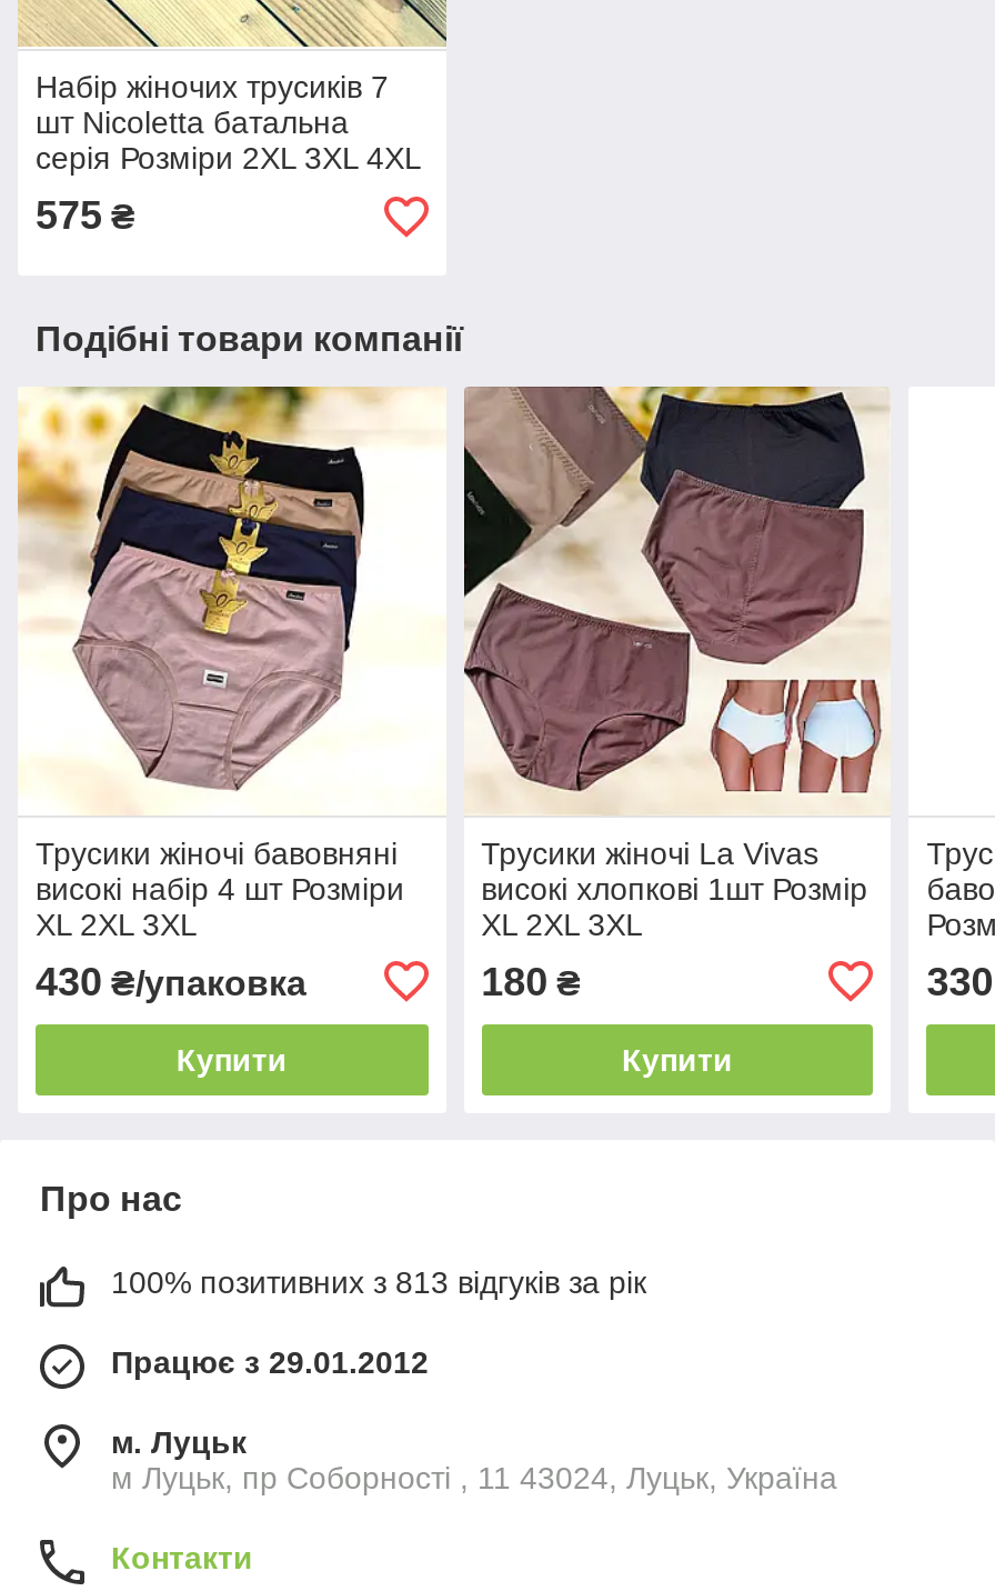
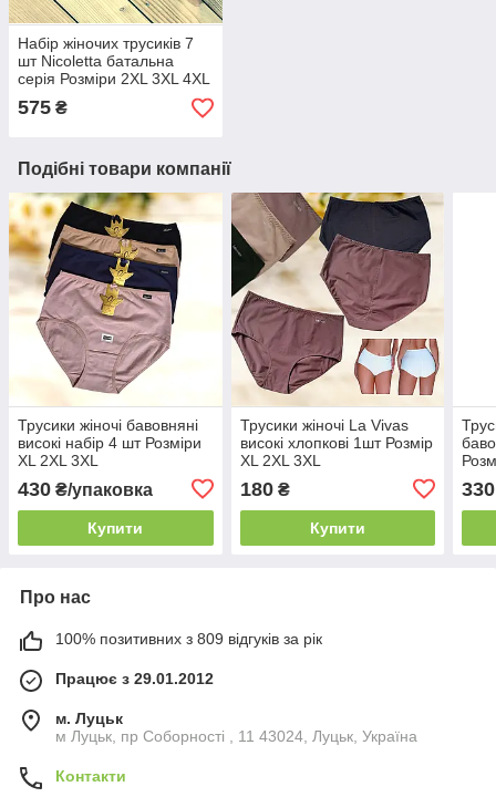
- 100% позитивних з 813 відгуків за рік
+ 100% позитивних з 809 відгуків за рік
